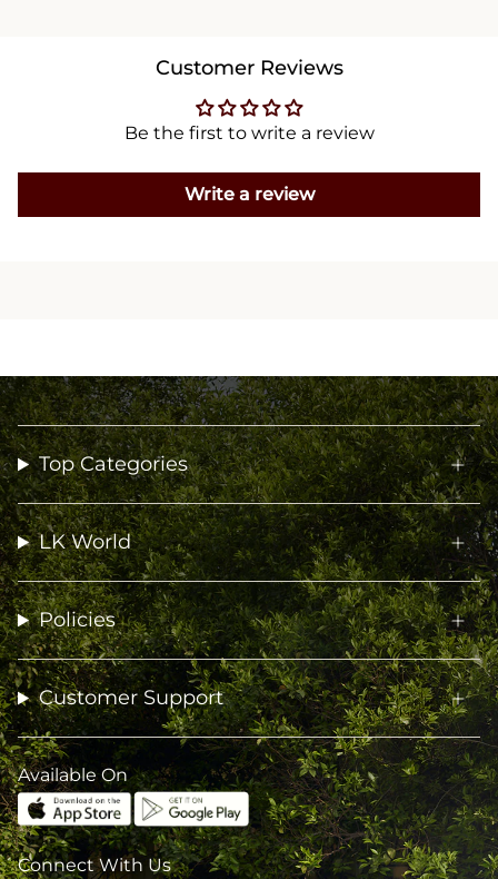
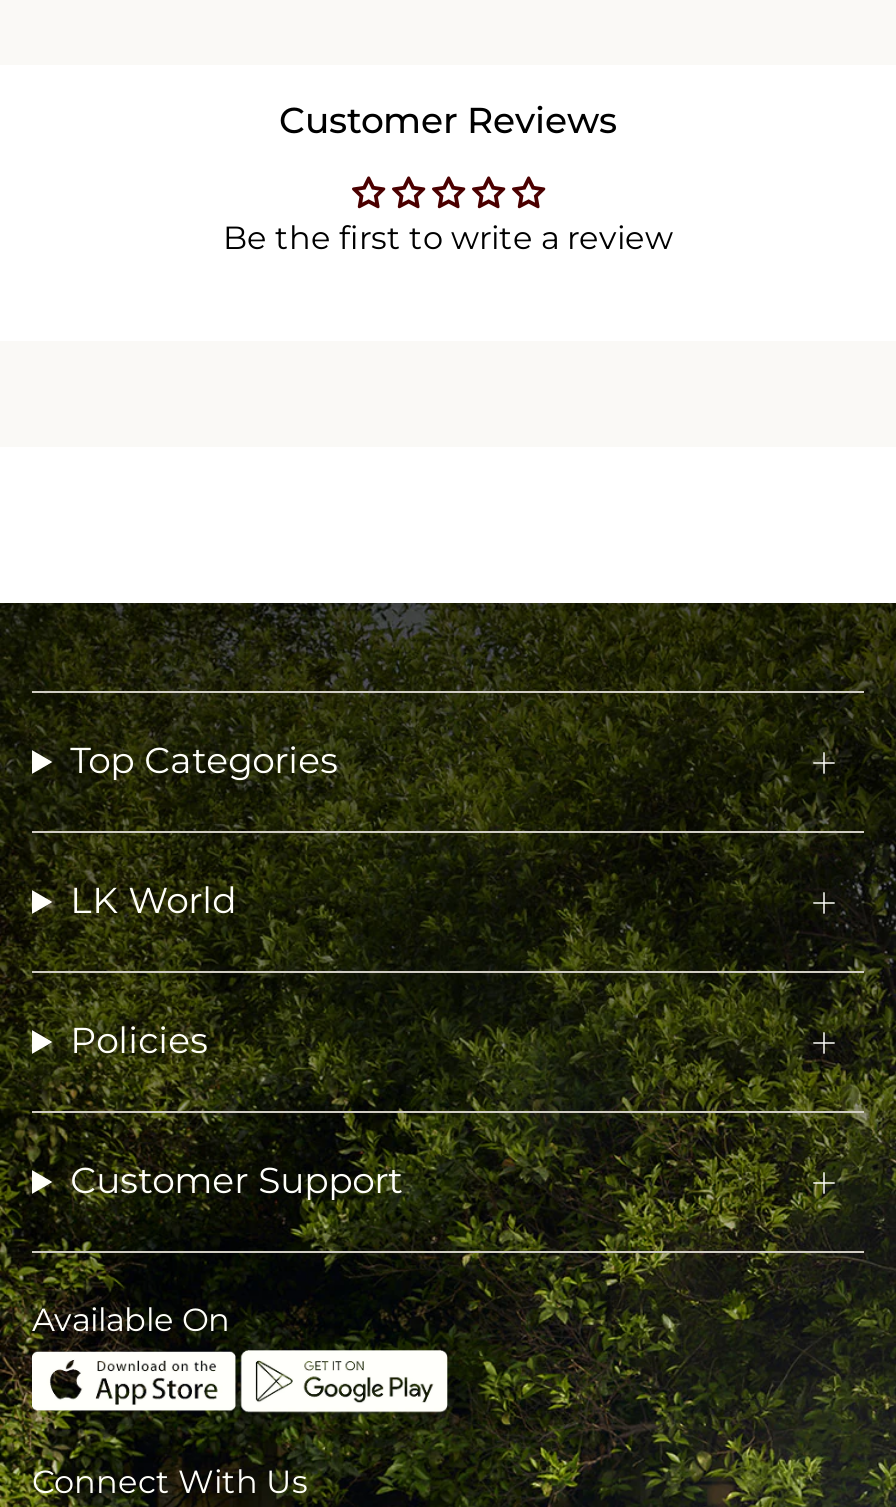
- Write a review
